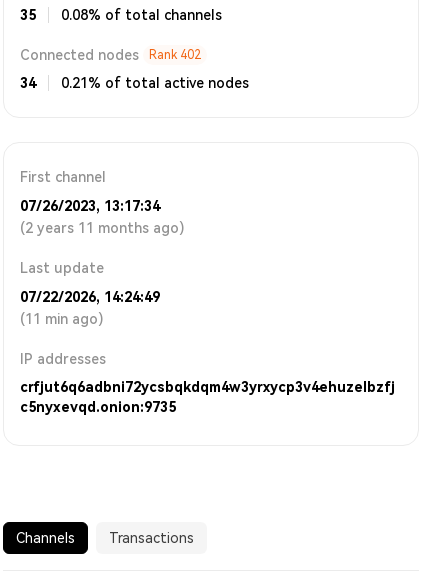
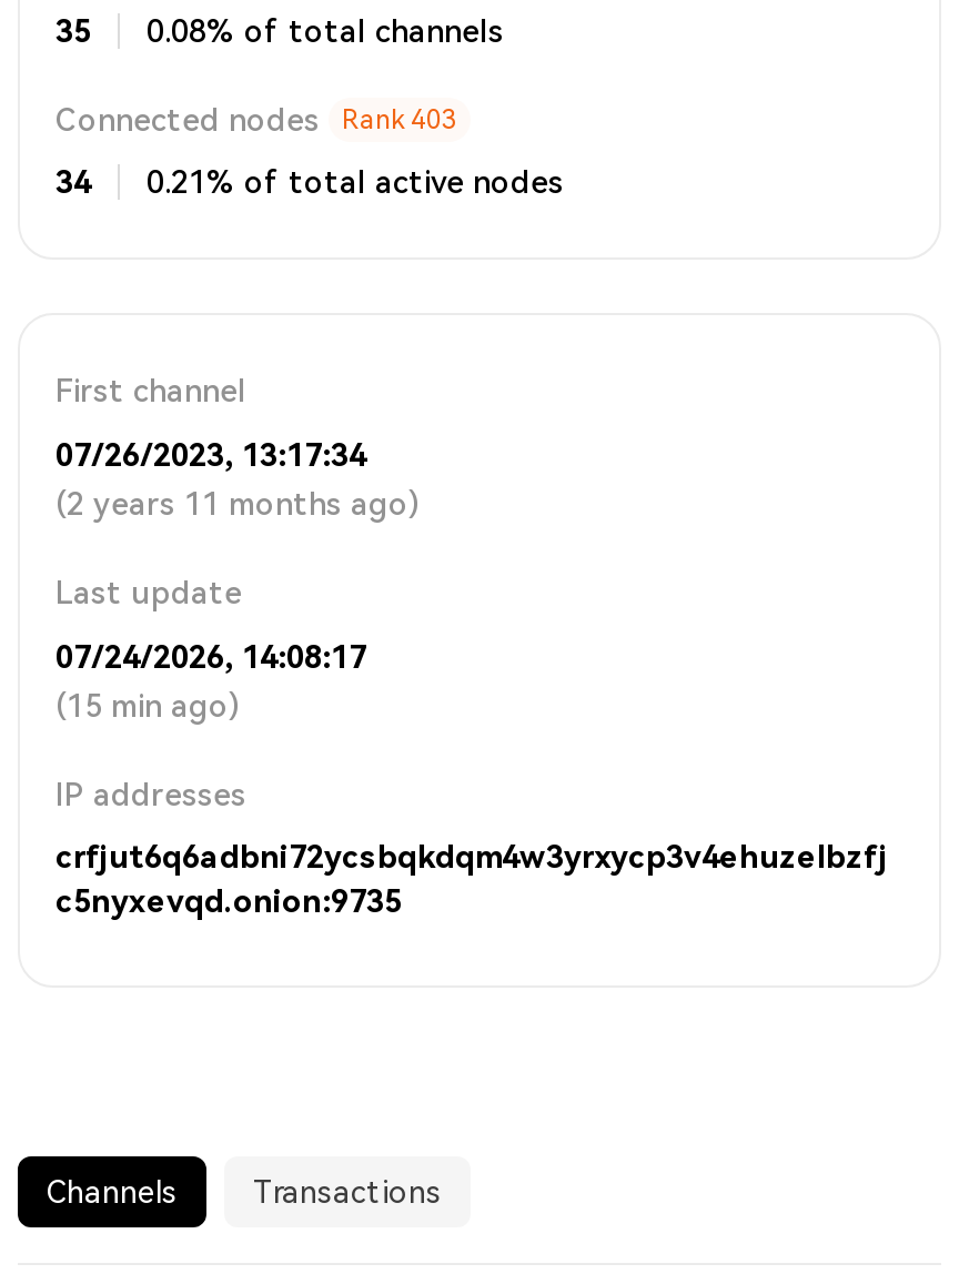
- Connected nodes Rank 402
+ Connected nodes Rank 403

- 07/22/2026, 14:24:49
+ 07/24/2026, 14:08:17

- (11 min ago)
+ (15 min ago)
